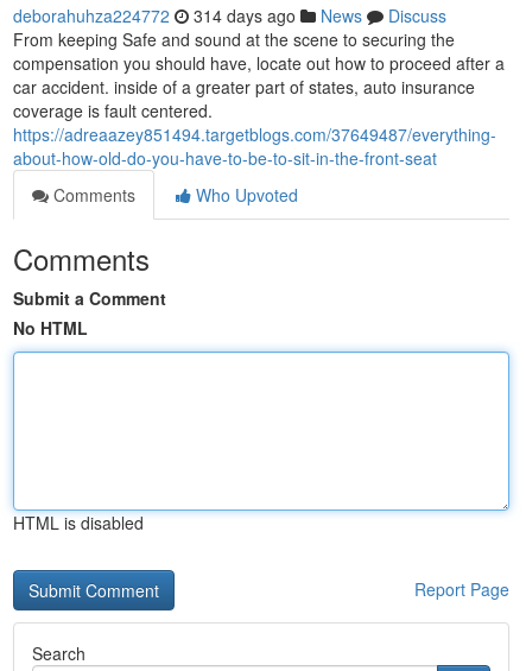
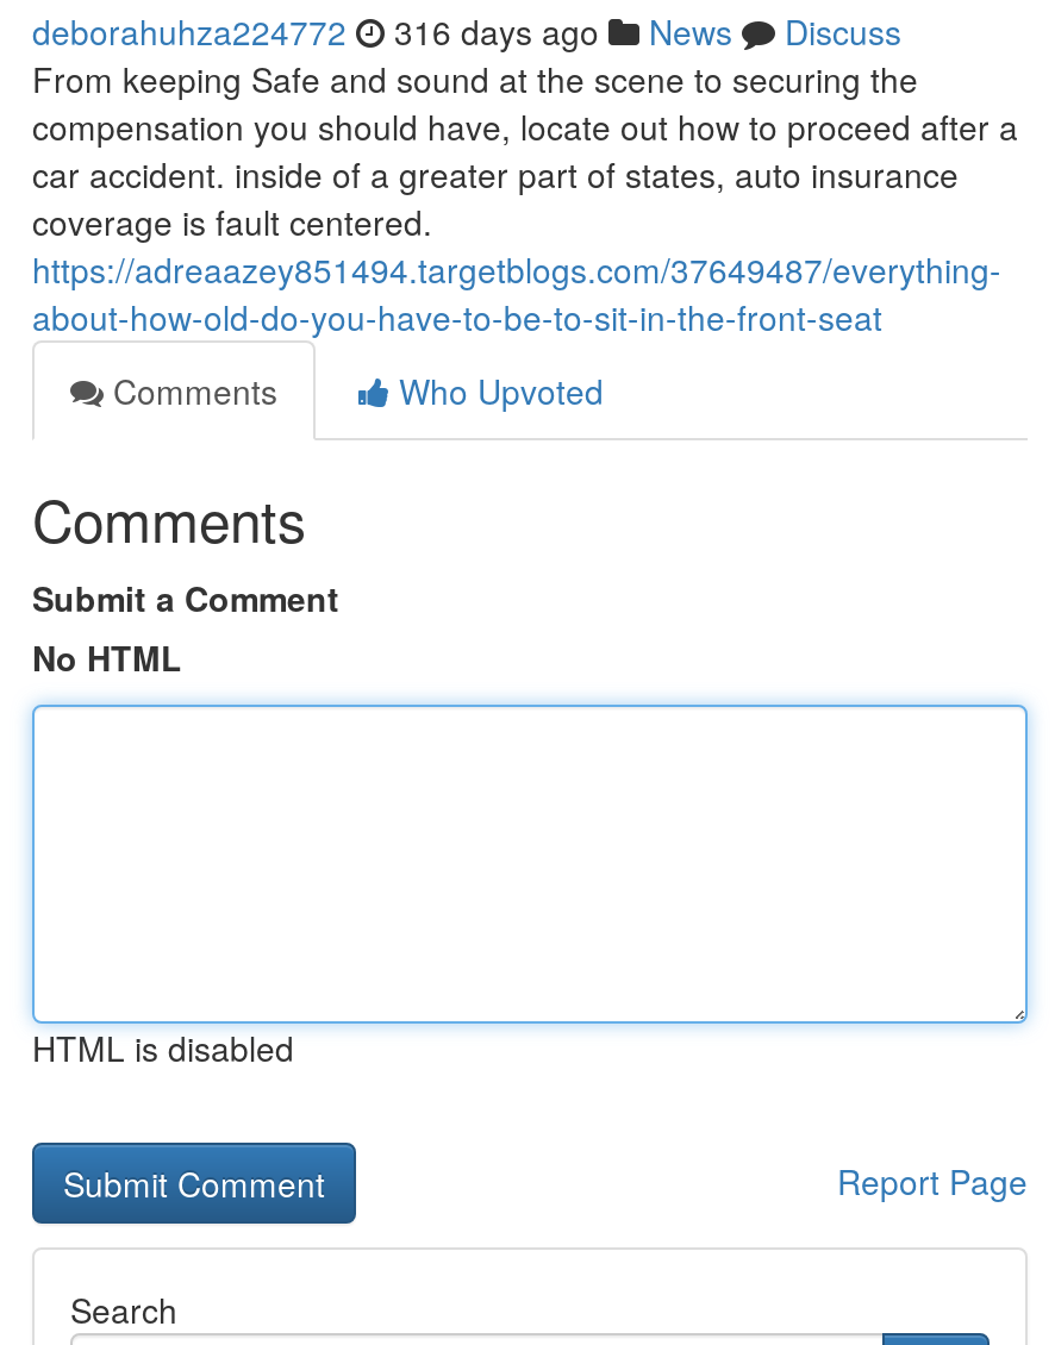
- deborahuhza224772 314 days ago News Discuss
+ deborahuhza224772 316 days ago News Discuss
